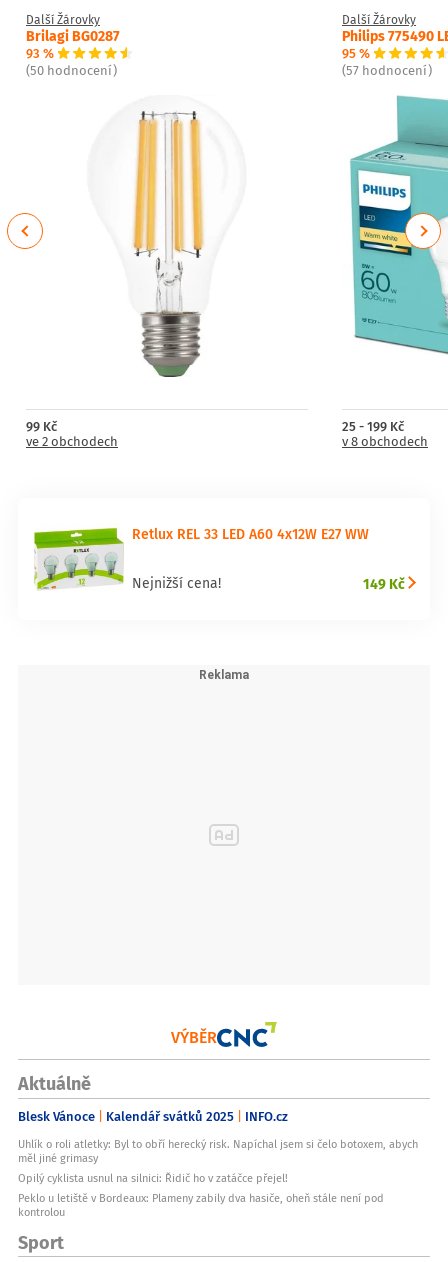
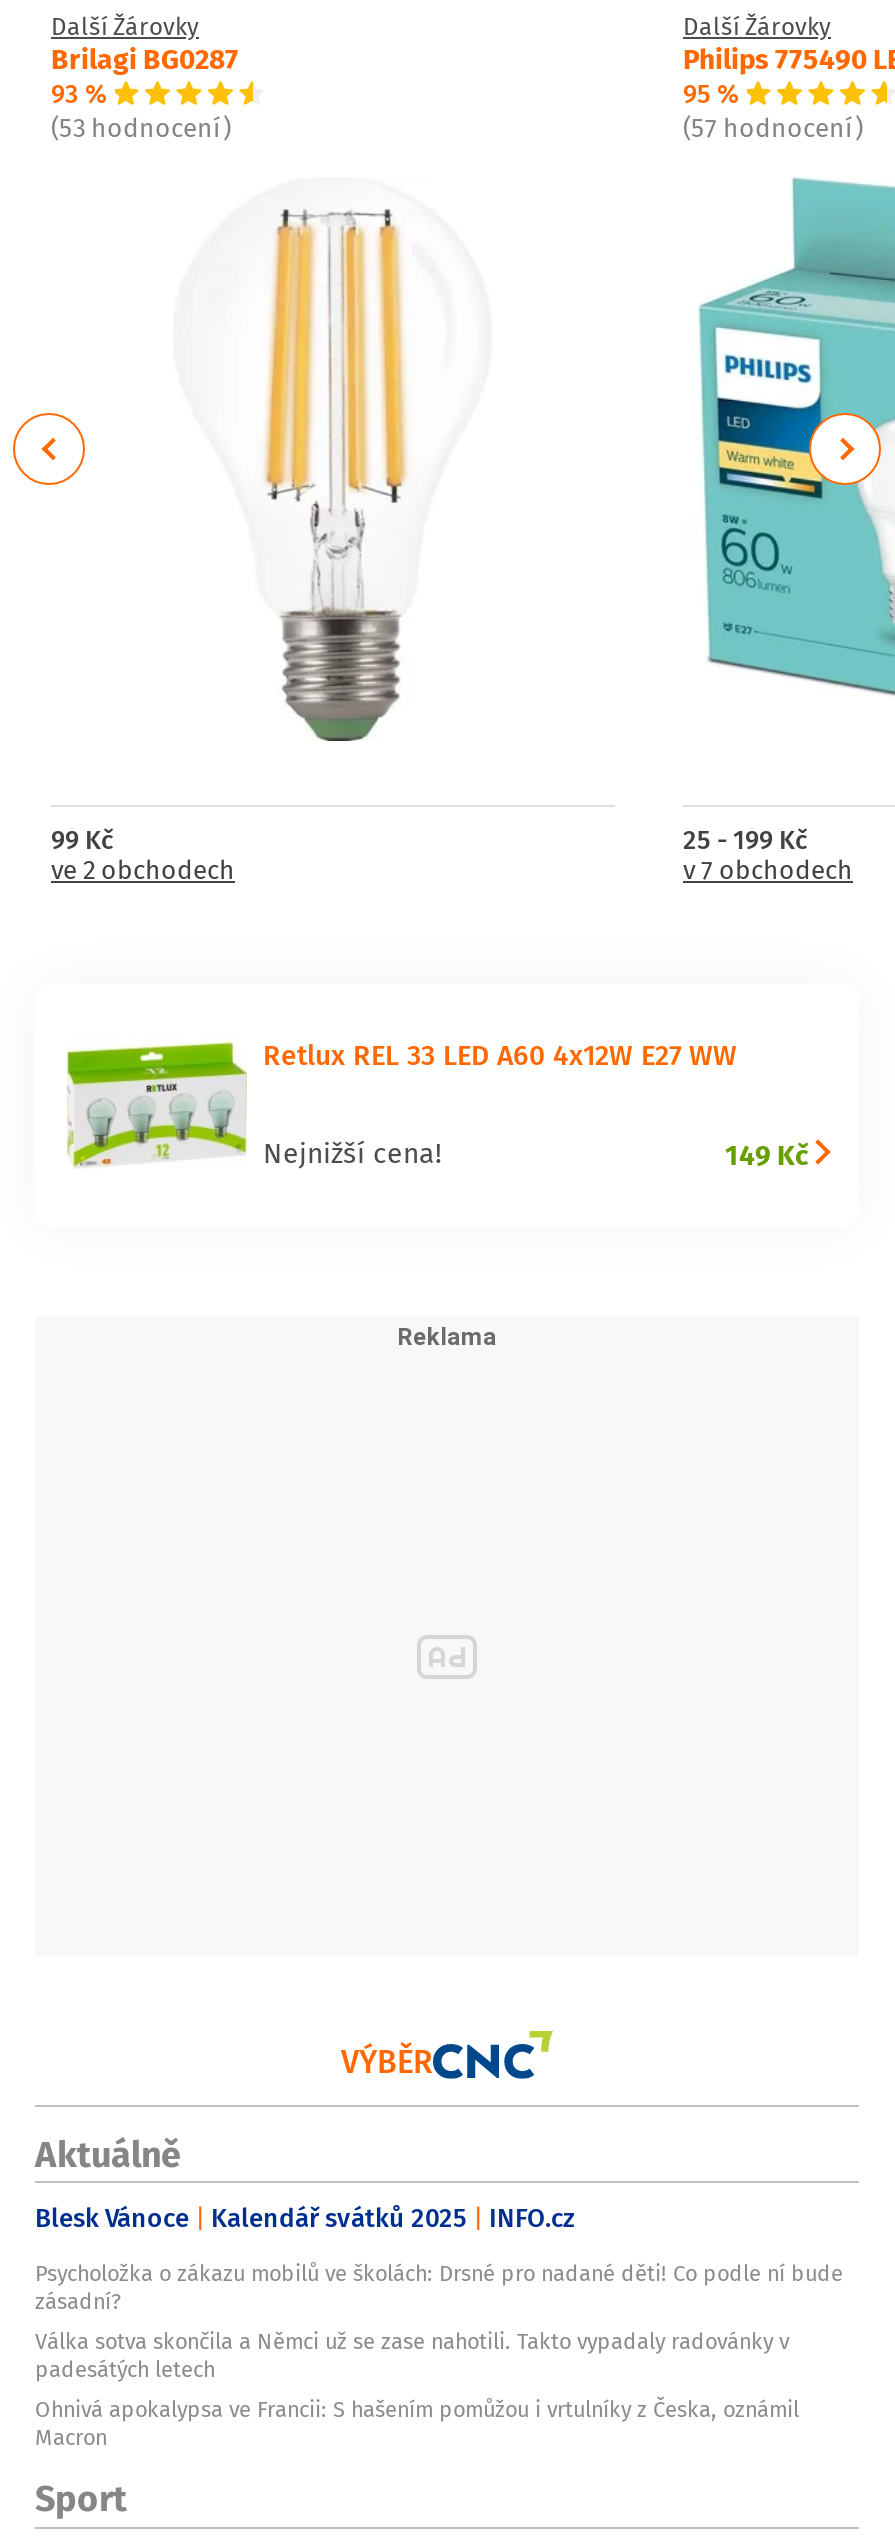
- (50 hodnocení)
+ (53 hodnocení)

- v 8 obchodech
+ v 7 obchodech

- Uhlík o roli atletky: Byl to obří herecký risk. Napíchal jsem si čelo botoxem, abych
- měl jiné grimasy
- Opilý cyklista usnul na silnici: Řidič ho v zatáčce přejel!
- Peklo u letiště v Bordeaux: Plameny zabily dva hasiče, oheň stále není pod
- kontrolou
+ Psycholožka o zákazu mobilů ve školách: Drsné pro nadané děti! Co podle ní bude
+ zásadní?
+ Válka sotva skončila a Němci už se zase nahotili. Takto vypadaly radovánky v
+ padesátých letech
+ Ohnivá apokalypsa ve Francii: S hašením pomůžou i vrtulníky z Česka, oznámil
+ Macron
